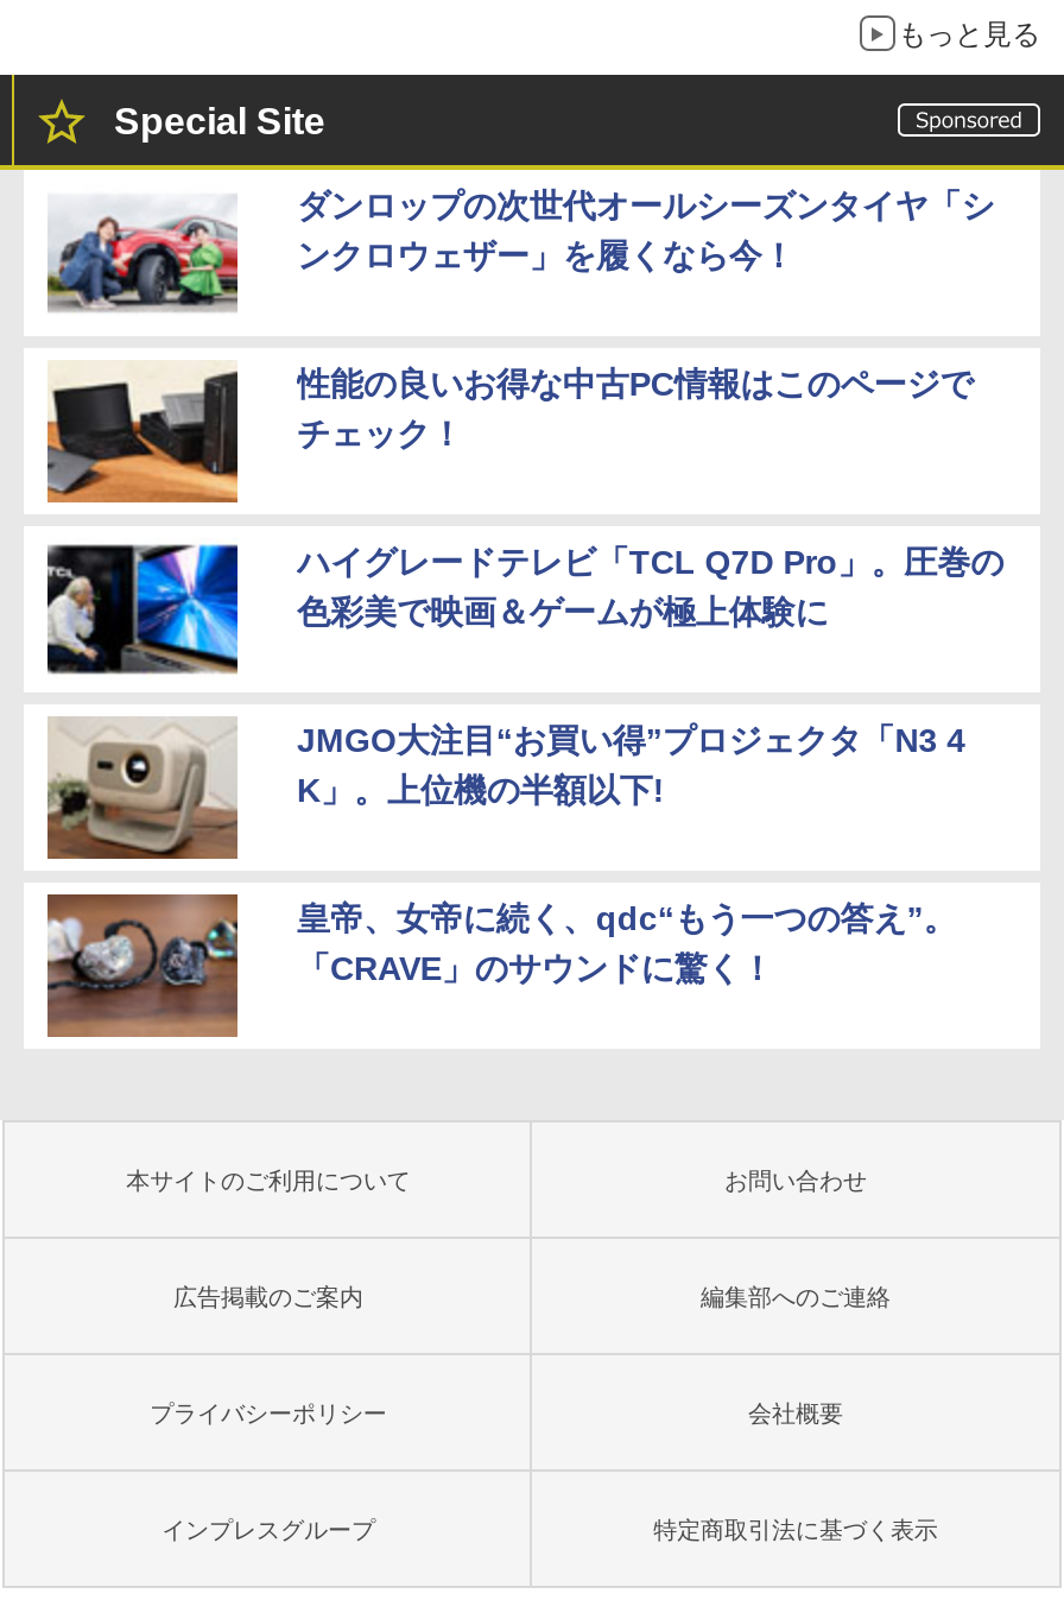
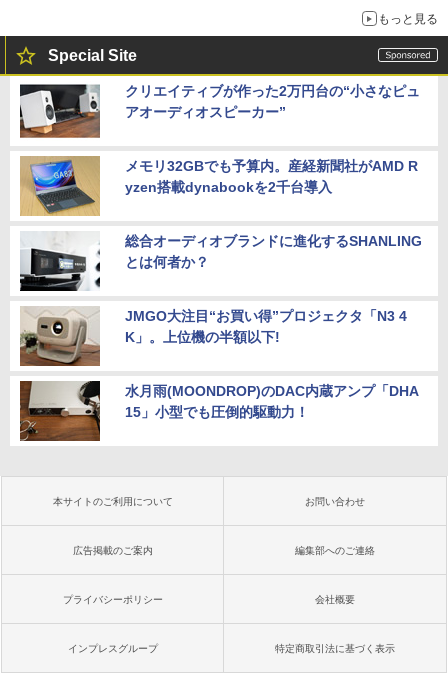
- [image]
- ダンロップの次世代オールシーズンタイヤ「シ
- ンクロウェザー」を履くなら今！
+ [image]
+ クリエイティブが作った2万円台の“小さなピュ
+ アオーディオスピーカー”

- [image]
- 性能の良いお得な中古PC情報はこのページで
- チェック！
+ [image]
+ メモリ32GBでも予算内。産経新聞社がAMD R
+ yzen搭載dynabookを2千台導入

- [image]
- ハイグレードテレビ「TCL Q7D Pro」。圧巻の
- 色彩美で映画＆ゲームが極上体験に
+ [image]
+ 総合オーディオブランドに進化するSHANLING
+ とは何者か？

- [image]
- 皇帝、女帝に続く、qdc“もう一つの答え”。
- 「CRAVE」のサウンドに驚く！
+ [image]
+ 水月雨(MOONDROP)のDAC内蔵アンプ「DHA
+ 15」小型でも圧倒的駆動力！
